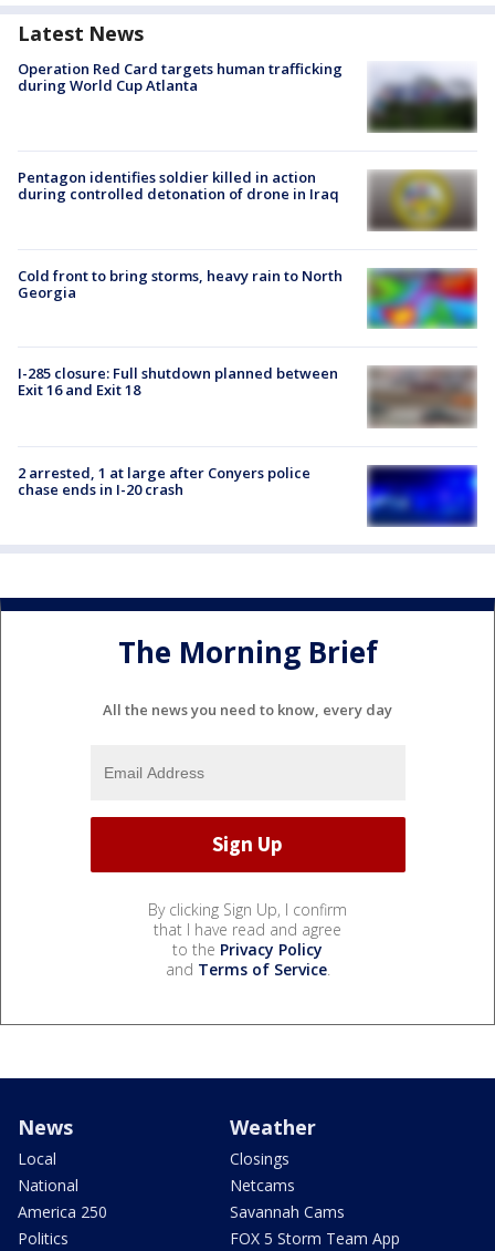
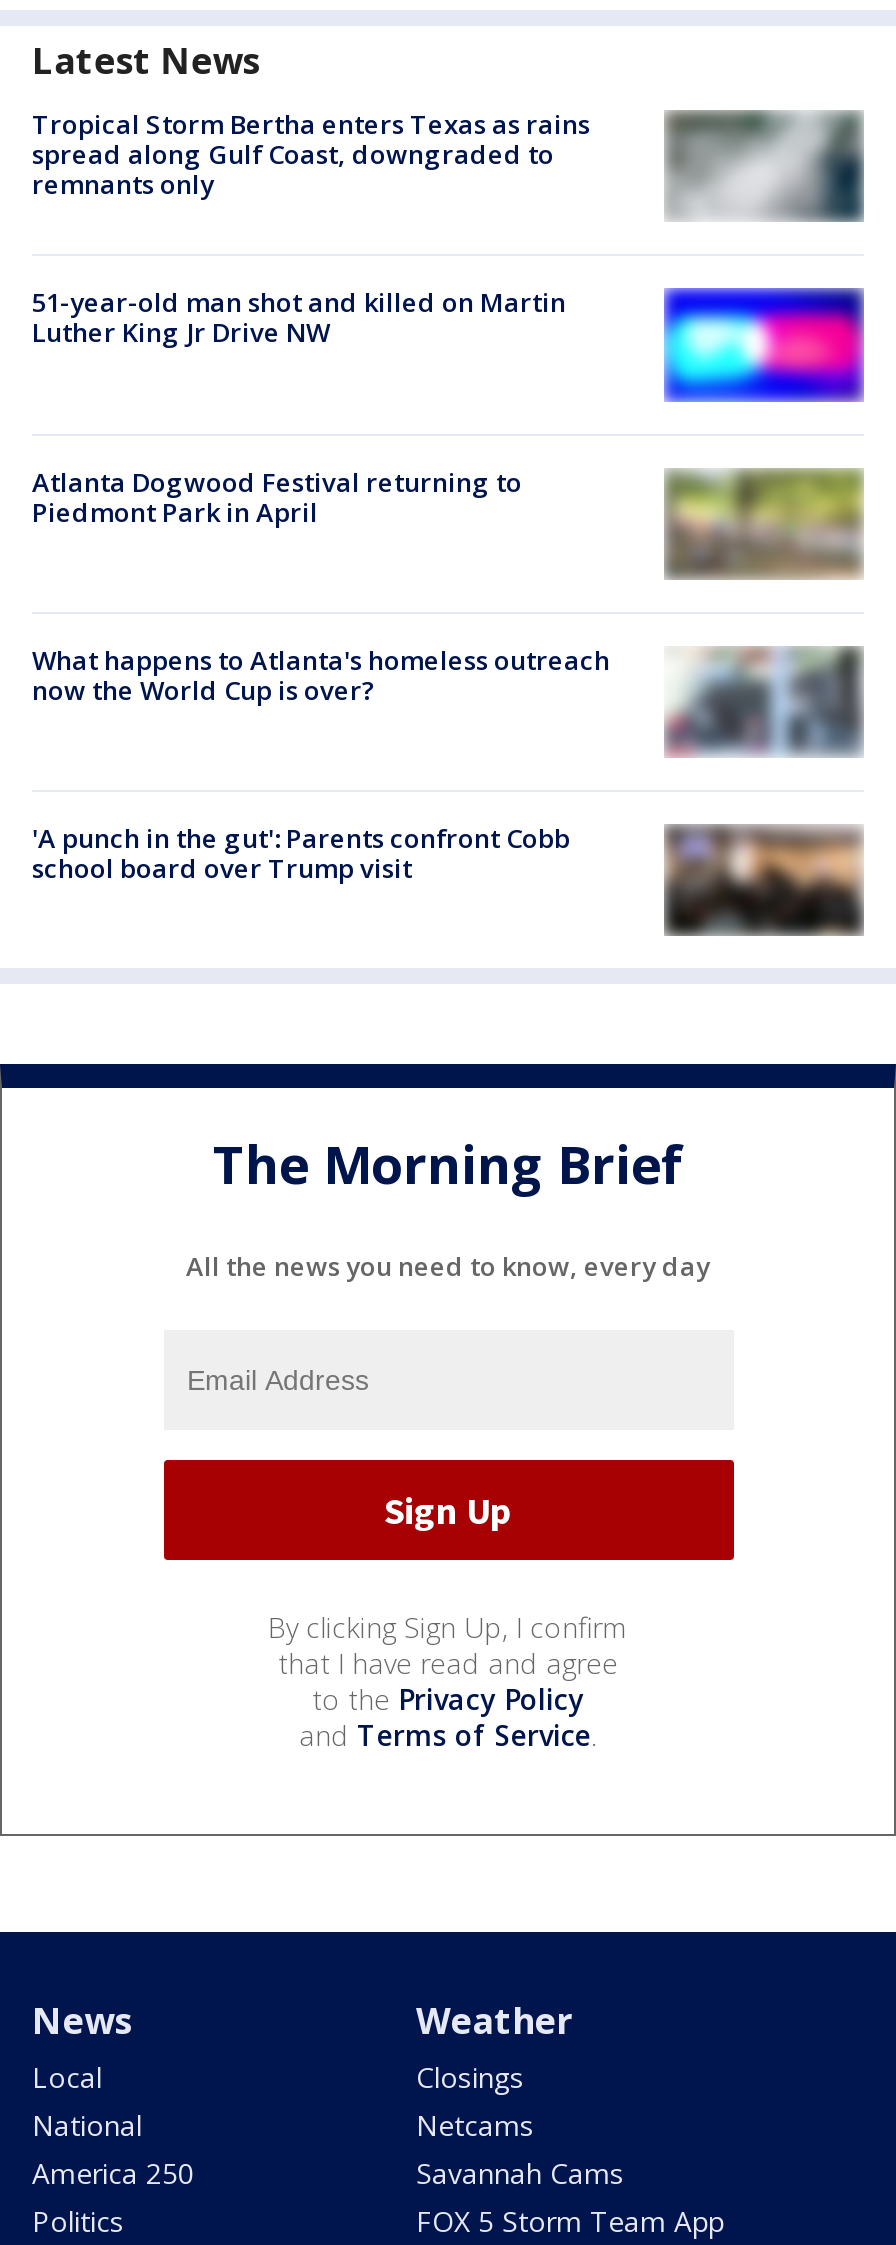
- [image]
- Operation Red Card targets human trafficking
- during World Cup Atlanta
+ [image]
+ Tropical Storm Bertha enters Texas as rains
+ spread along Gulf Coast, downgraded to
+ remnants only

- Pentagon identifies soldier killed in action
- during controlled detonation of drone in Iraq
+ 51-year-old man shot and killed on Martin
+ Luther King Jr Drive NW

- [image]
+ [image]

- Cold front to bring storms, heavy rain to North
- Georgia
+ Atlanta Dogwood Festival returning to
+ Piedmont Park in April

- [image]
+ [image]

- [image]
- I-285 closure: Full shutdown planned between
- Exit 16 and Exit 18
+ [image]
+ What happens to Atlanta's homeless outreach
+ now the World Cup is over?

- 2 arrested, 1 at large after Conyers police
- chase ends in I-20 crash
+ 'A punch in the gut': Parents confront Cobb
+ school board over Trump visit

- [image]
+ [image]
